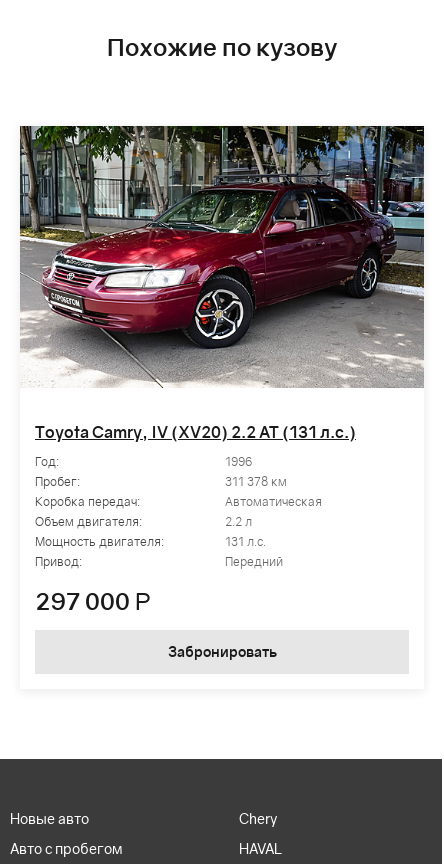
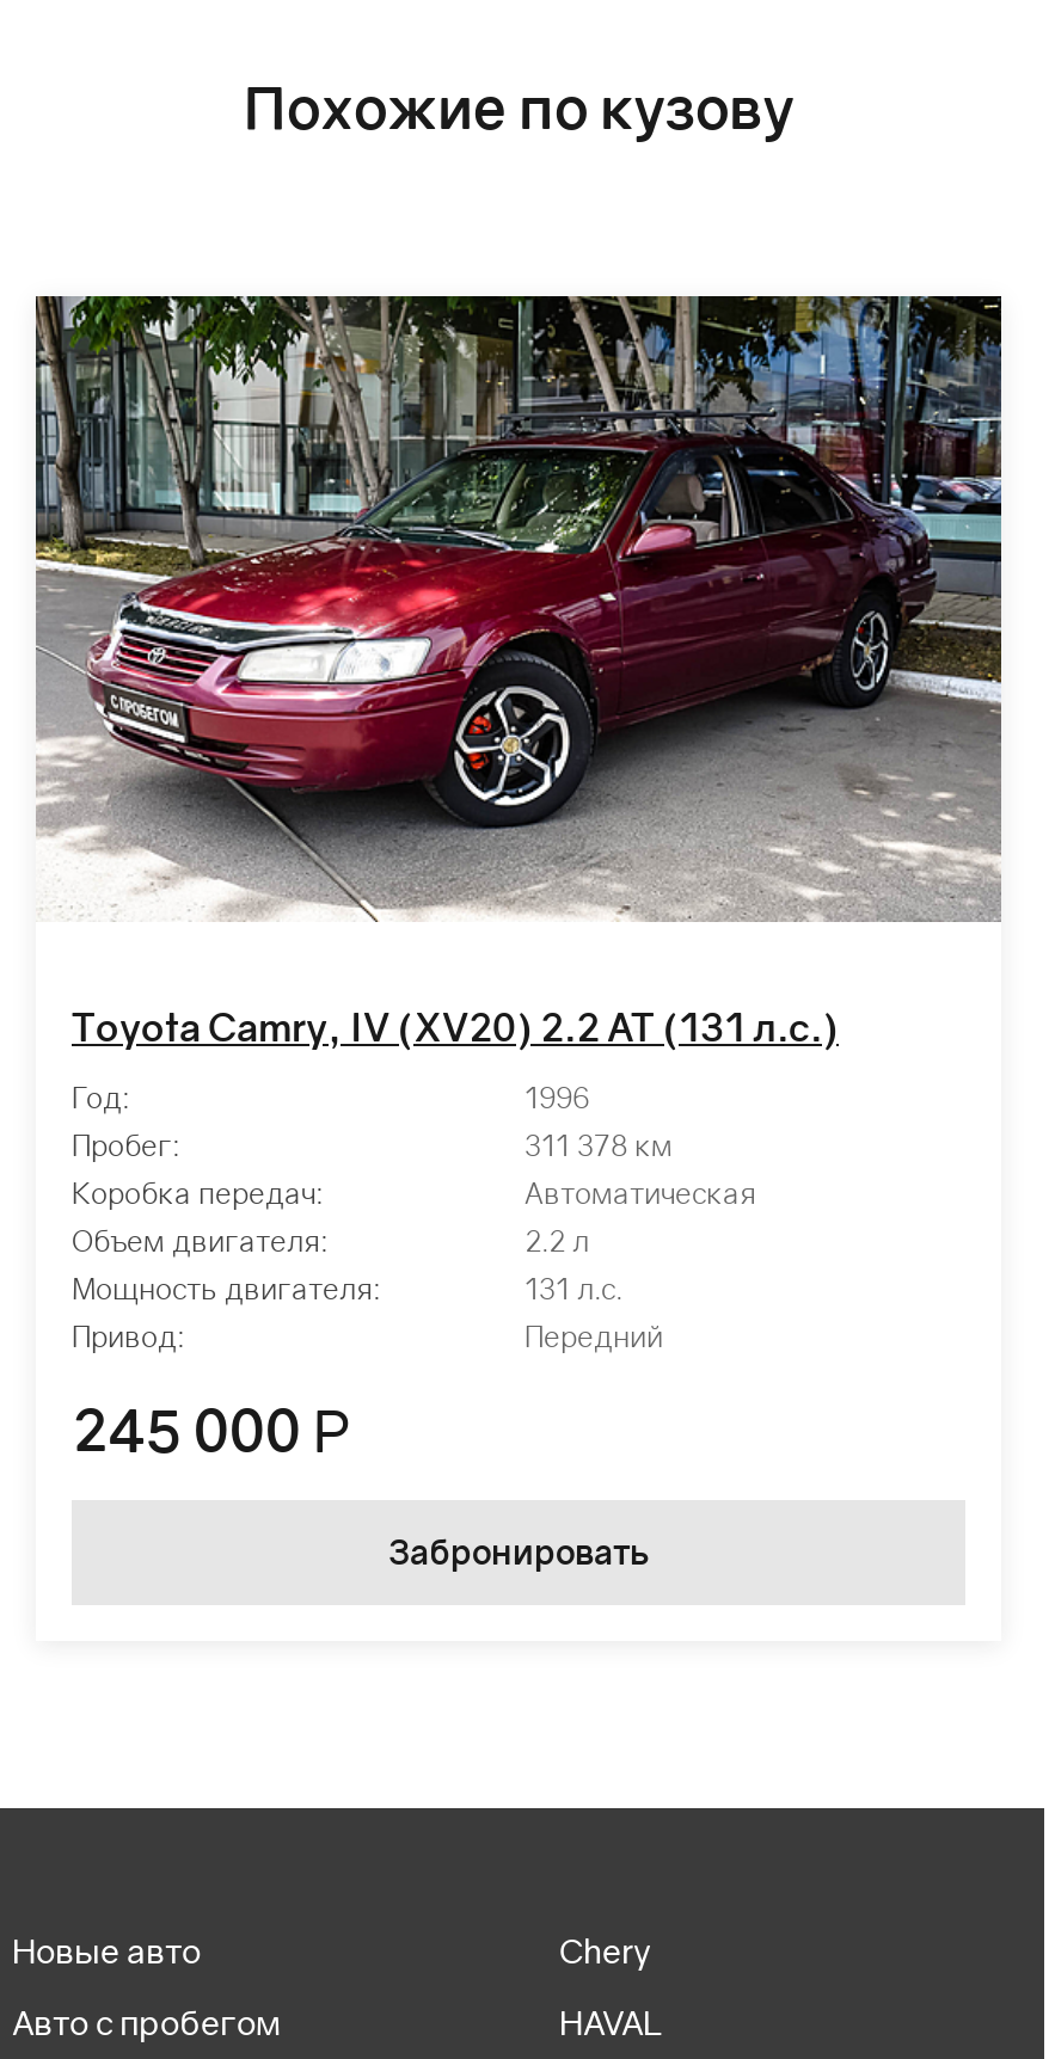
- 297 000 Р
+ 245 000 Р
